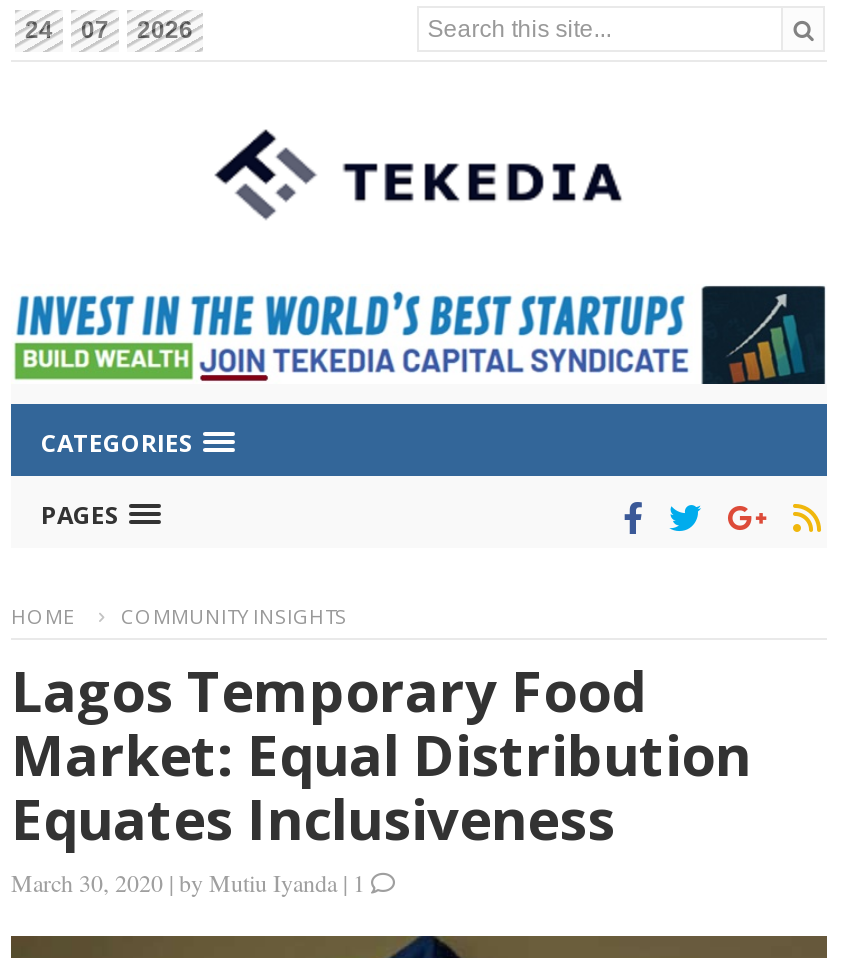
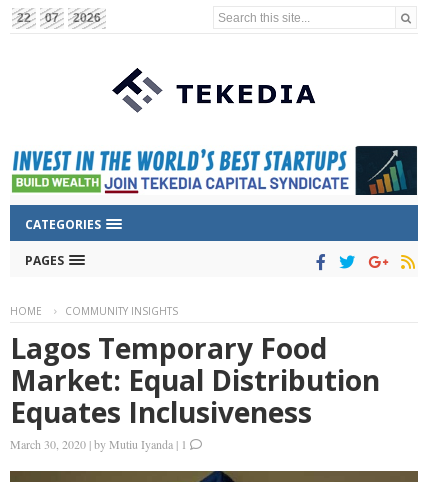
- 24 07 2026
+ 22 07 2026
